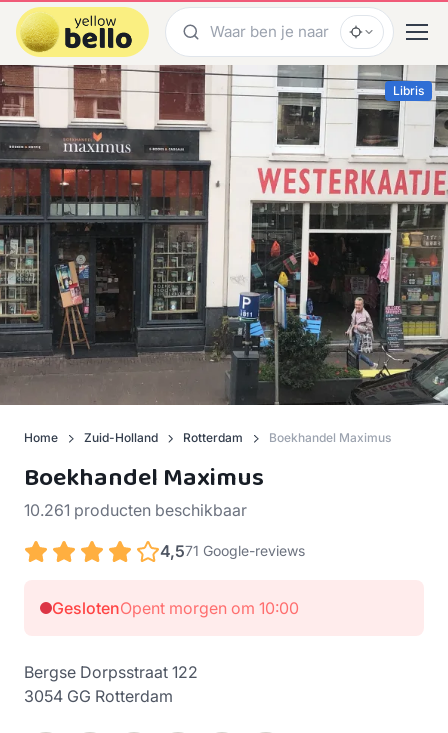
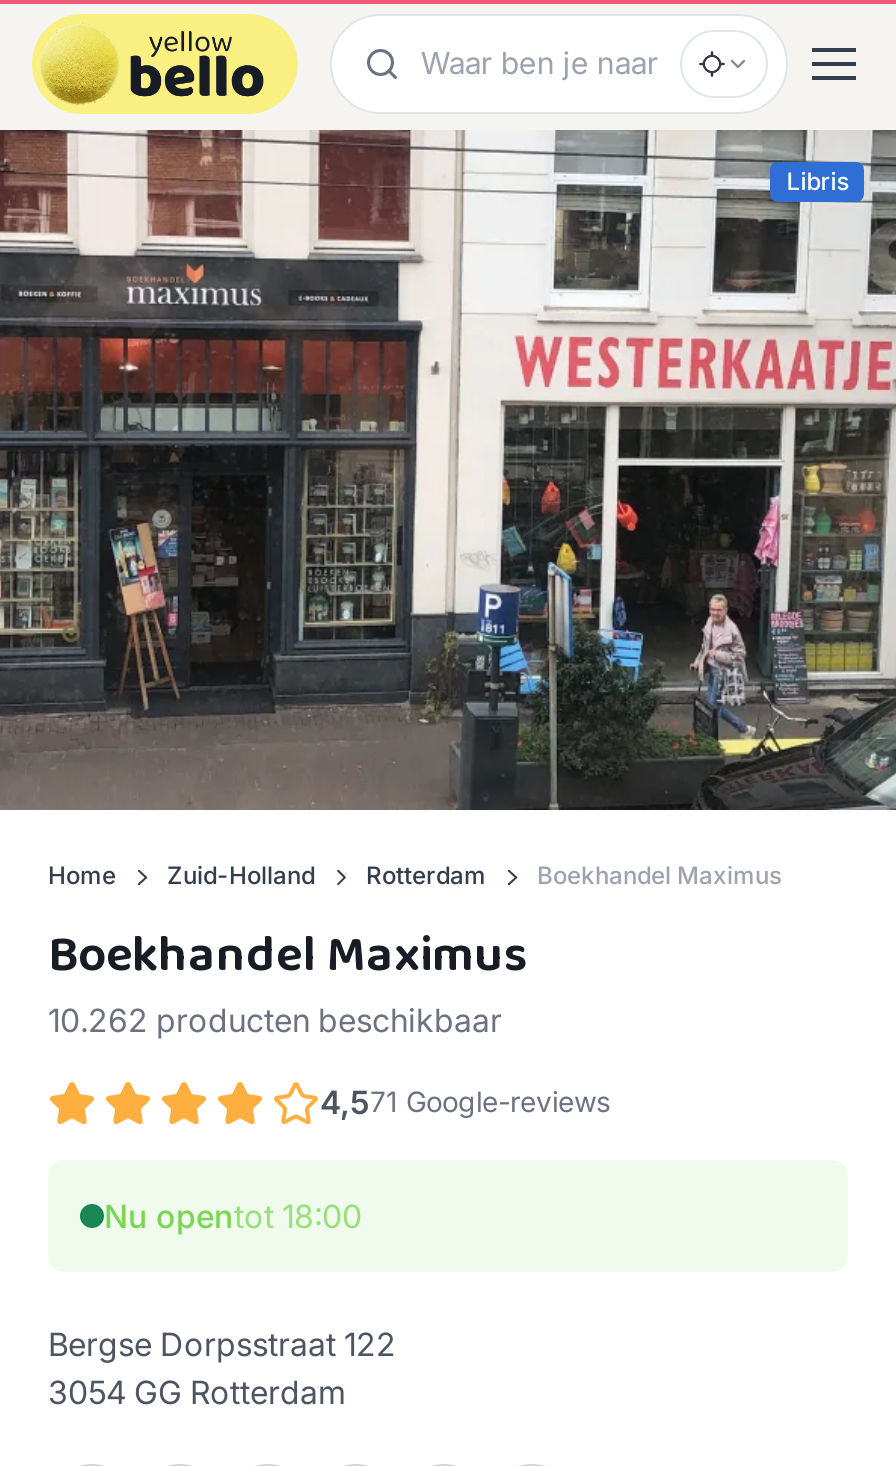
- 10.261 producten beschikbaar
+ 10.262 producten beschikbaar

- GeslotenOpent morgen om 10:00
+ Nu opentot 18:00
